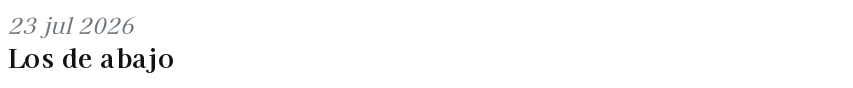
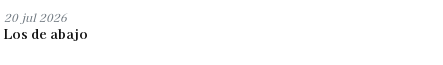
- 23 jul 2026
+ 20 jul 2026
